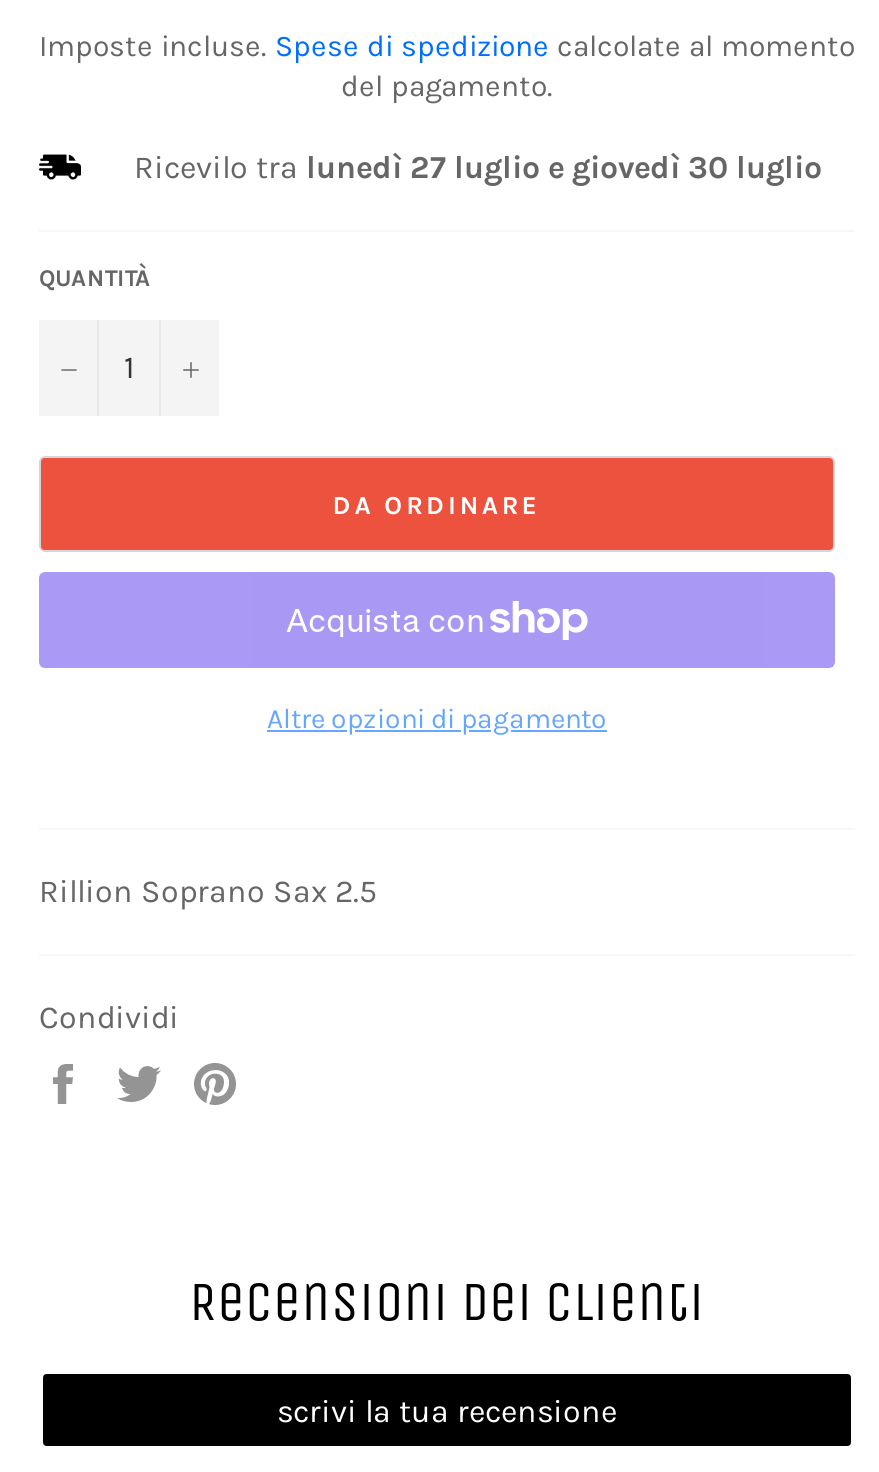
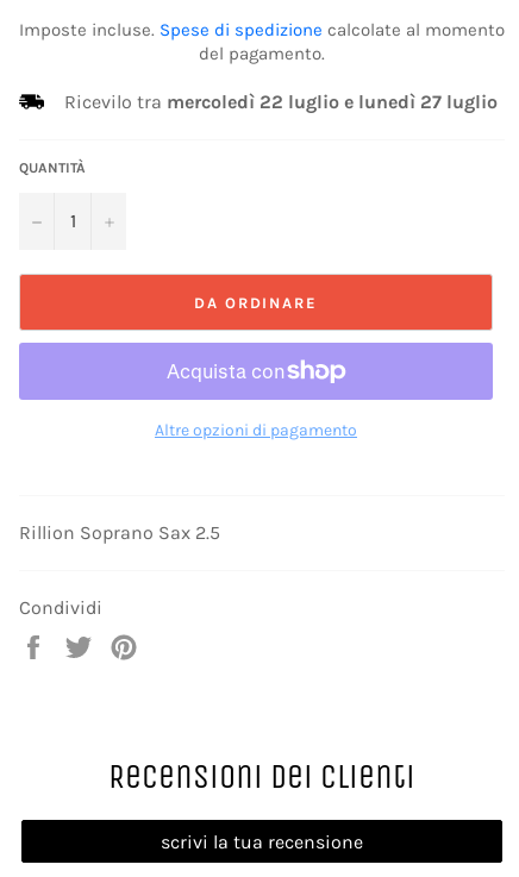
- Ricevilo tra lunedì 27 luglio e giovedì 30 luglio
+ Ricevilo tra mercoledì 22 luglio e lunedì 27 luglio
